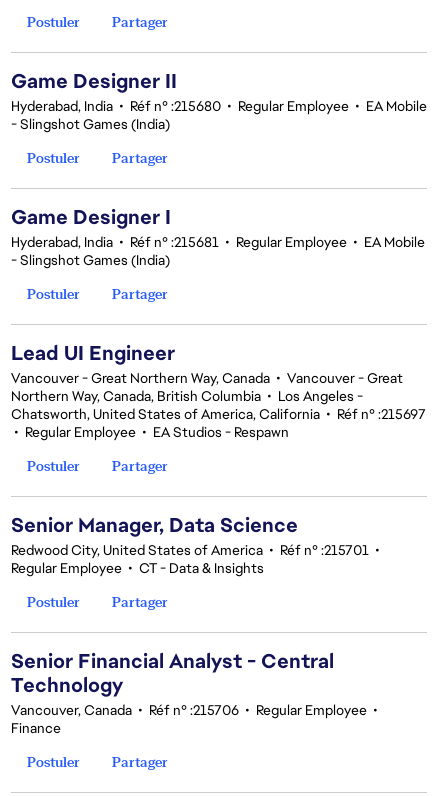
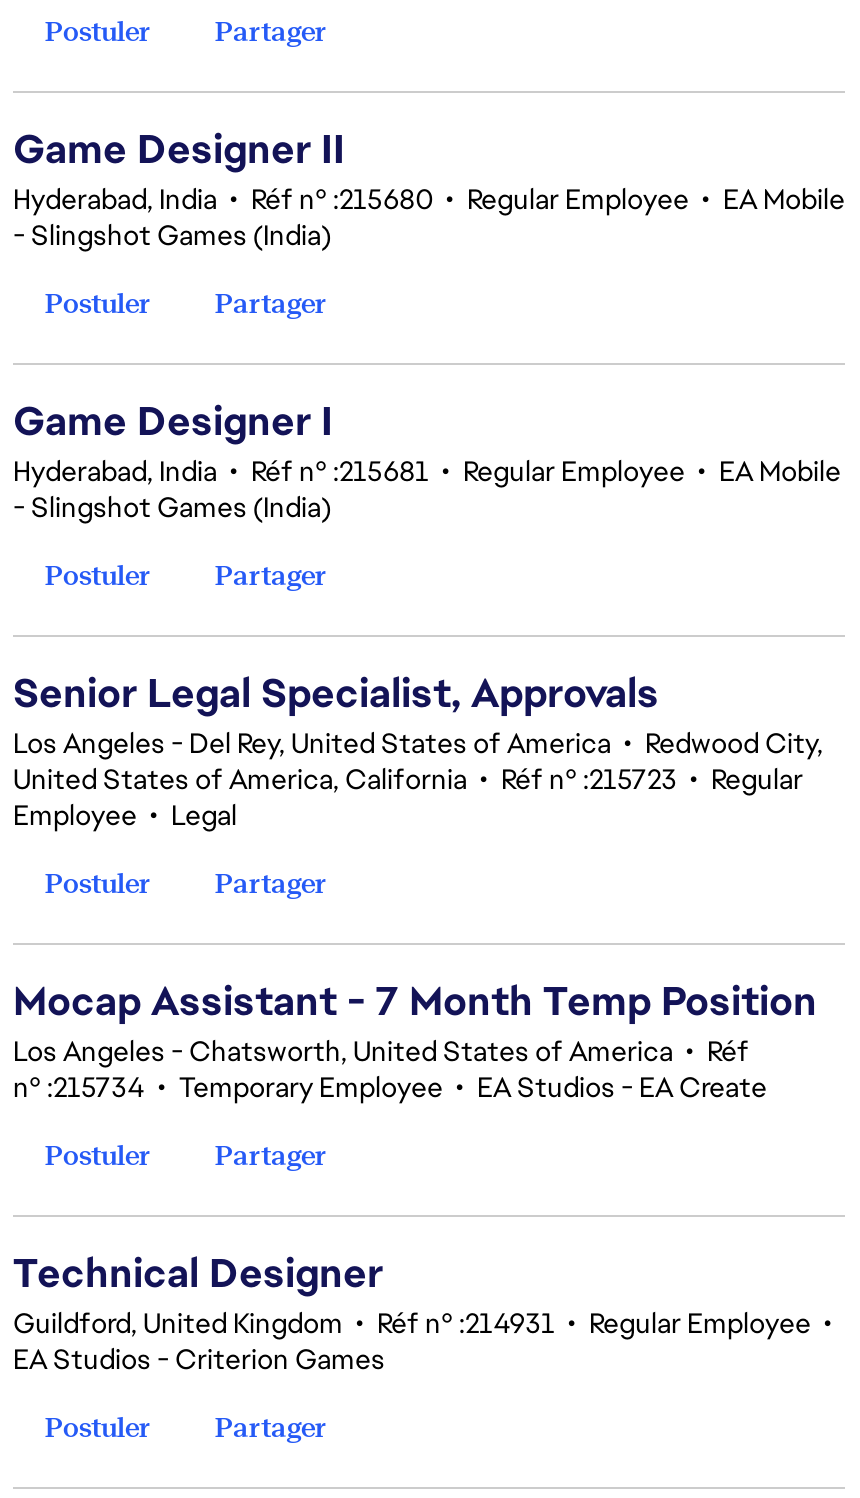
- Lead UI Engineer
- Vancouver - Great Northern Way, Canada • Vancouver - Great
- Northern Way, Canada, British Columbia • Los Angeles -
- Chatsworth, United States of America, California • Réf n° :215697
- • Regular Employee • EA Studios - Respawn
+ Senior Legal Specialist, Approvals
+ Los Angeles - Del Rey, United States of America • Redwood City,
+ United States of America, California • Réf n° :215723 • Regular
+ Employee • Legal

- Senior Manager, Data Science
- Redwood City, United States of America • Réf n° :215701 •
- Regular Employee • CT - Data & Insights
+ Mocap Assistant - 7 Month Temp Position
+ Los Angeles - Chatsworth, United States of America • Réf
+ n° :215734 • Temporary Employee • EA Studios - EA Create

- Senior Financial Analyst - Central
- Technology
- Vancouver, Canada • Réf n° :215706 • Regular Employee •
- Finance
+ Technical Designer
+ Guildford, United Kingdom • Réf n° :214931 • Regular Employee •
+ EA Studios - Criterion Games
